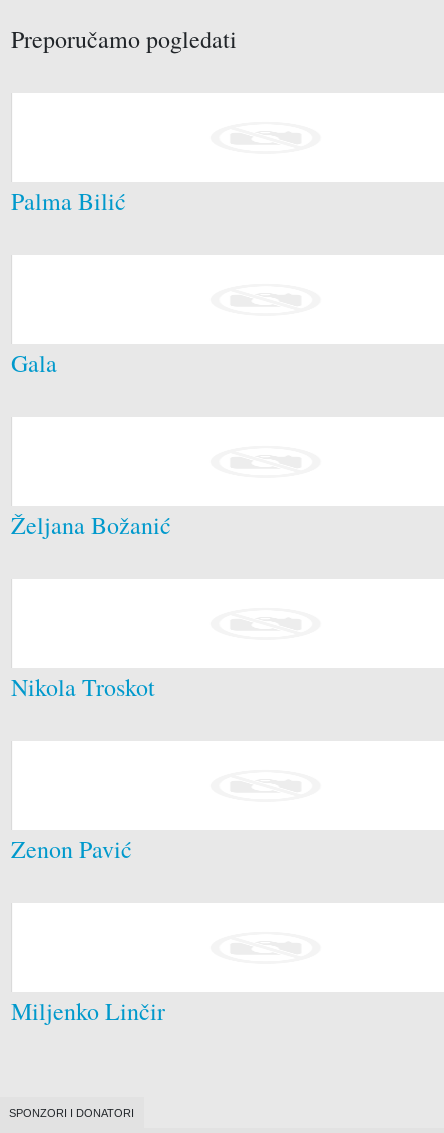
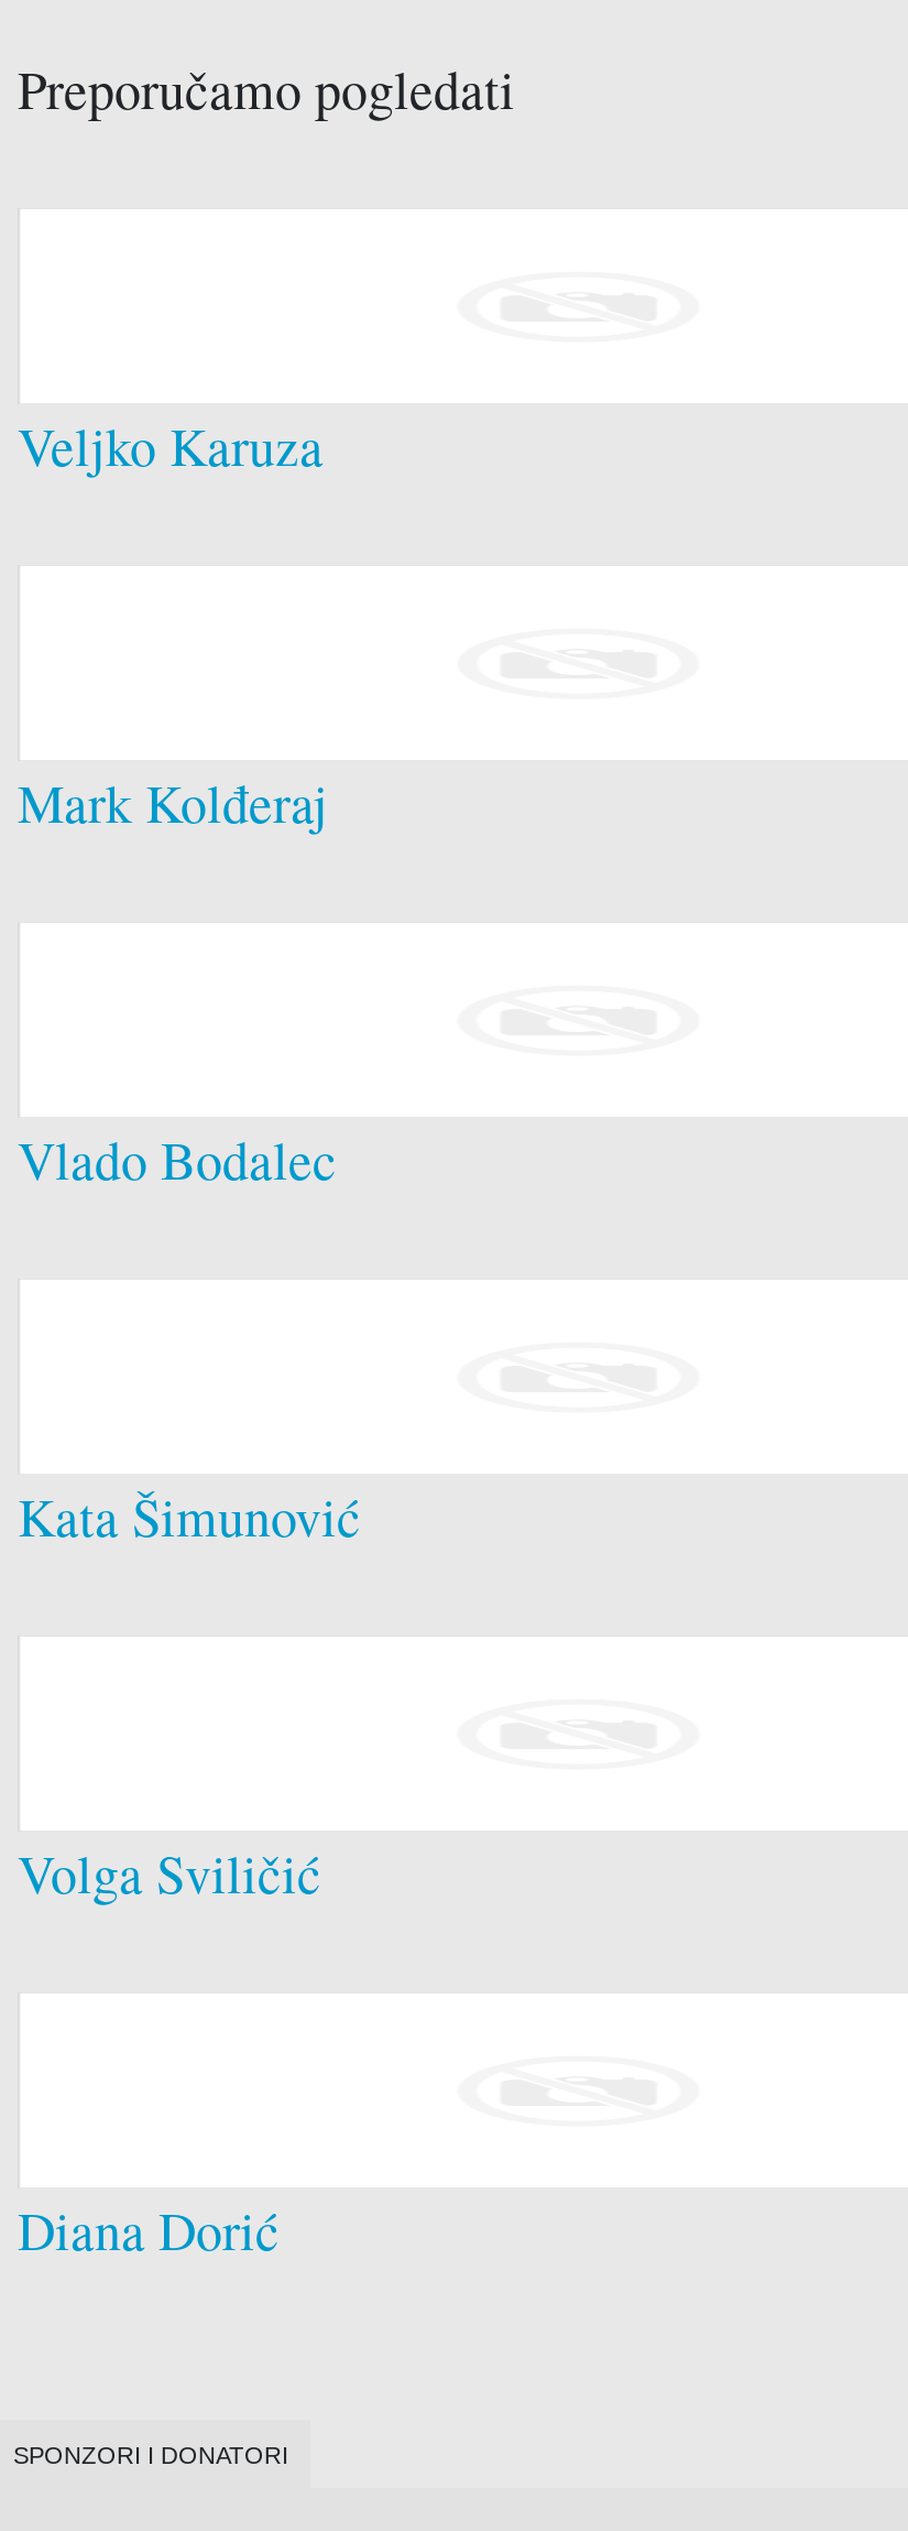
- Palma Bilić
+ Veljko Karuza

- Gala
+ Mark Kolđeraj

- Željana Božanić
+ Vlado Bodalec

- Nikola Troskot
+ Kata Šimunović

- Zenon Pavić
+ Volga Sviličić

- Miljenko Linčir
+ Diana Dorić
